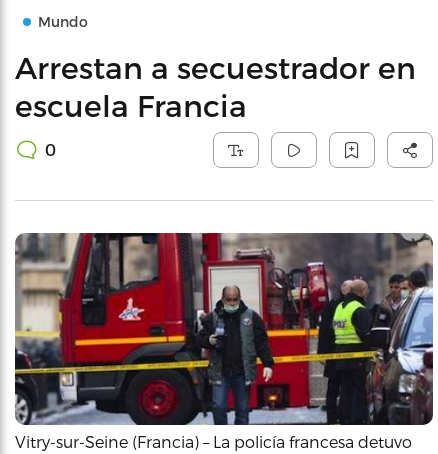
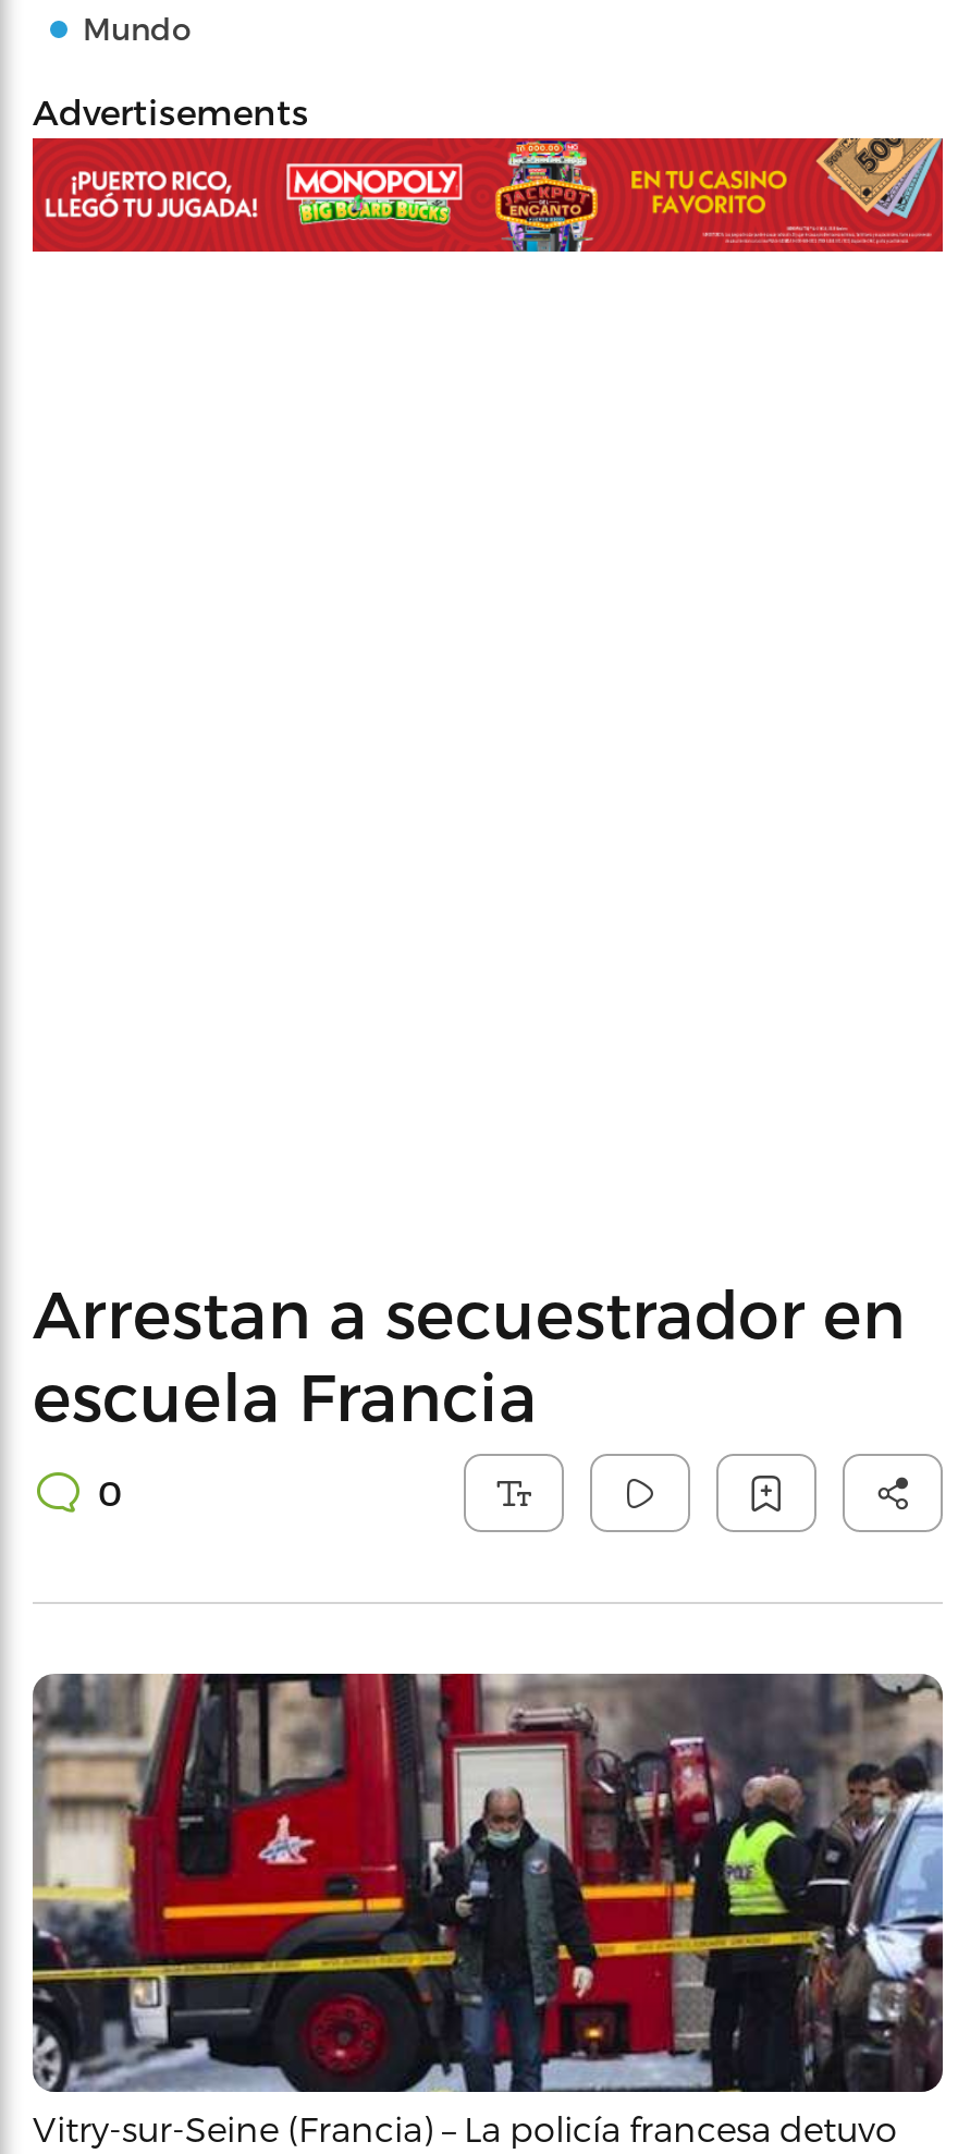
+ [image]

+ Advertisements
